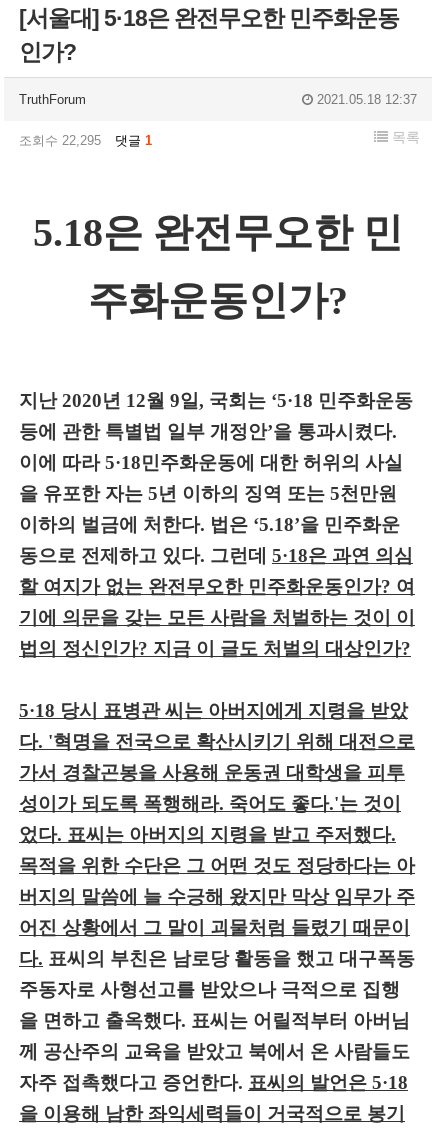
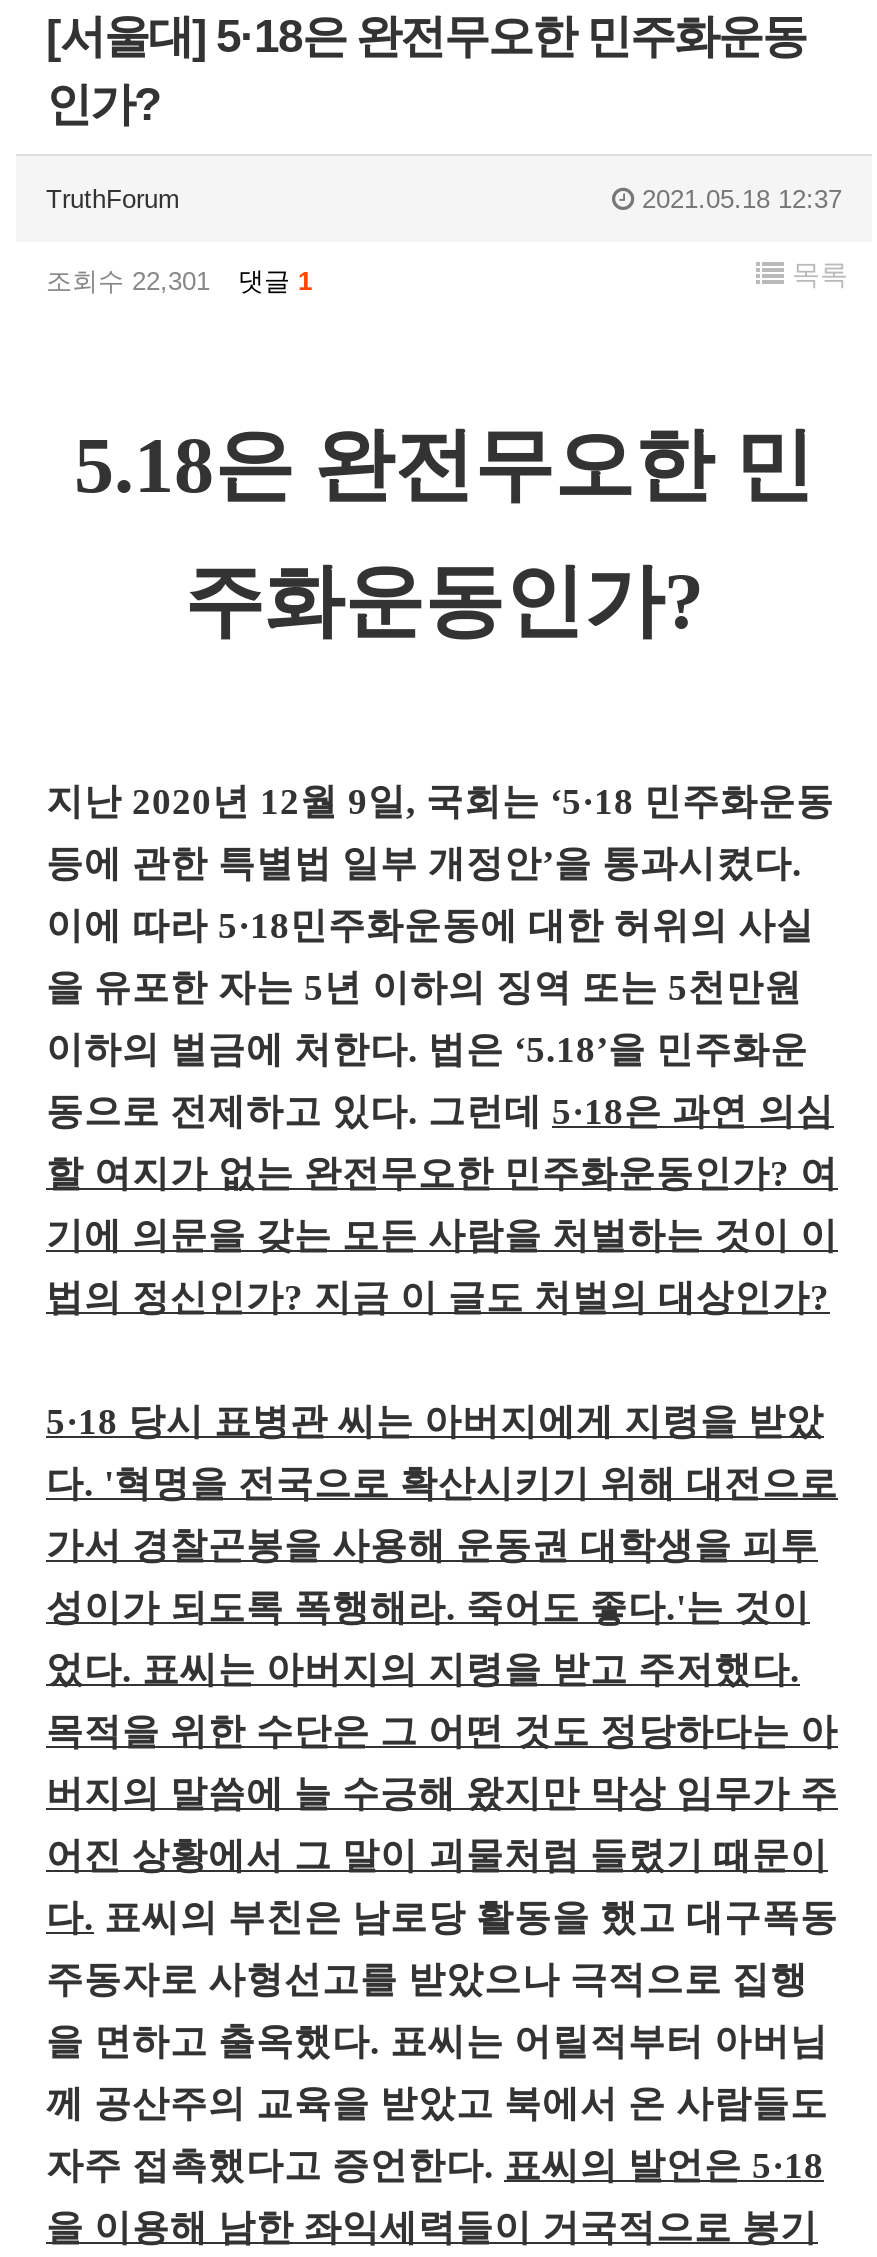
- 조회수 22,295 댓글 1
+ 조회수 22,301 댓글 1
